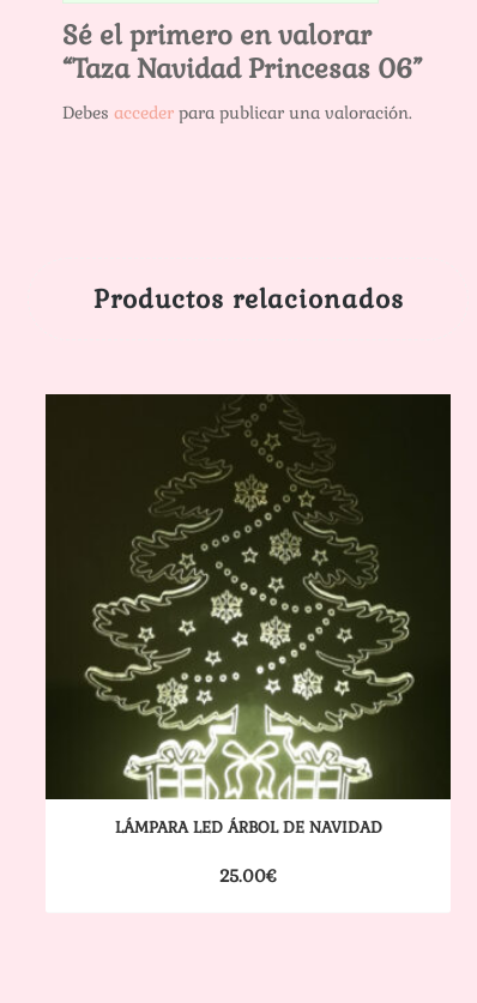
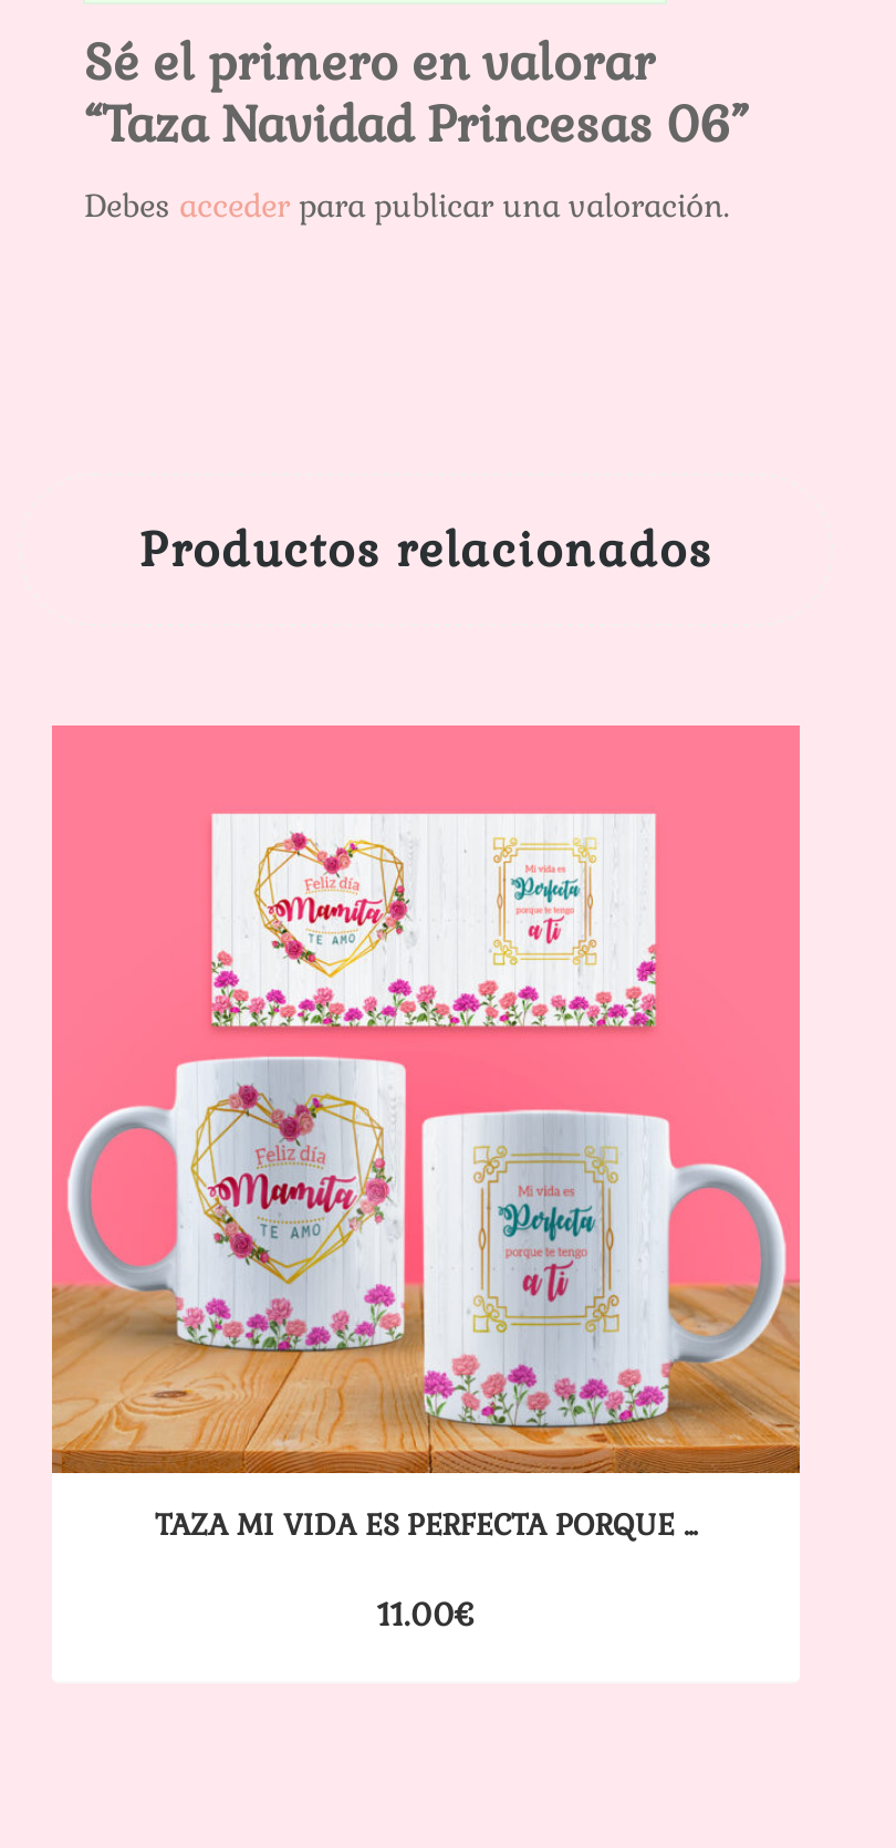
- [image]
- LÁMPARA LED ÁRBOL DE NAVIDAD
+ [image]
+ TAZA MI VIDA ES PERFECTA PORQUE ...

- 25.00€
+ 11.00€
